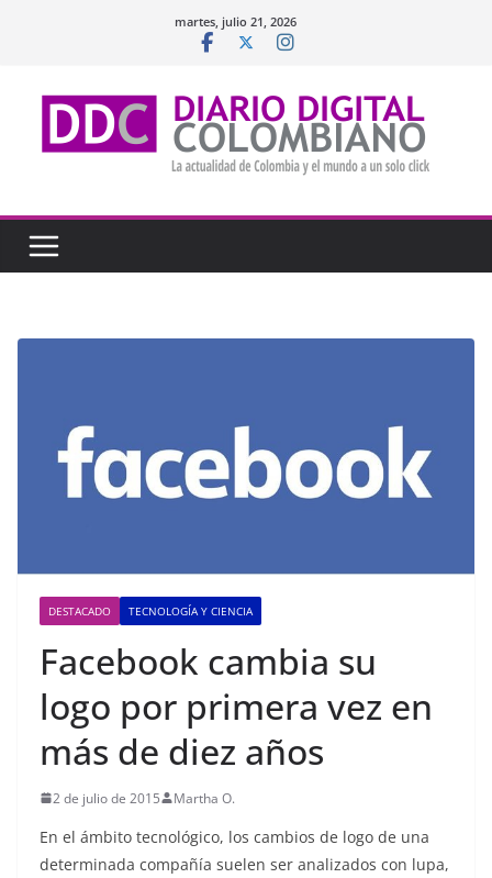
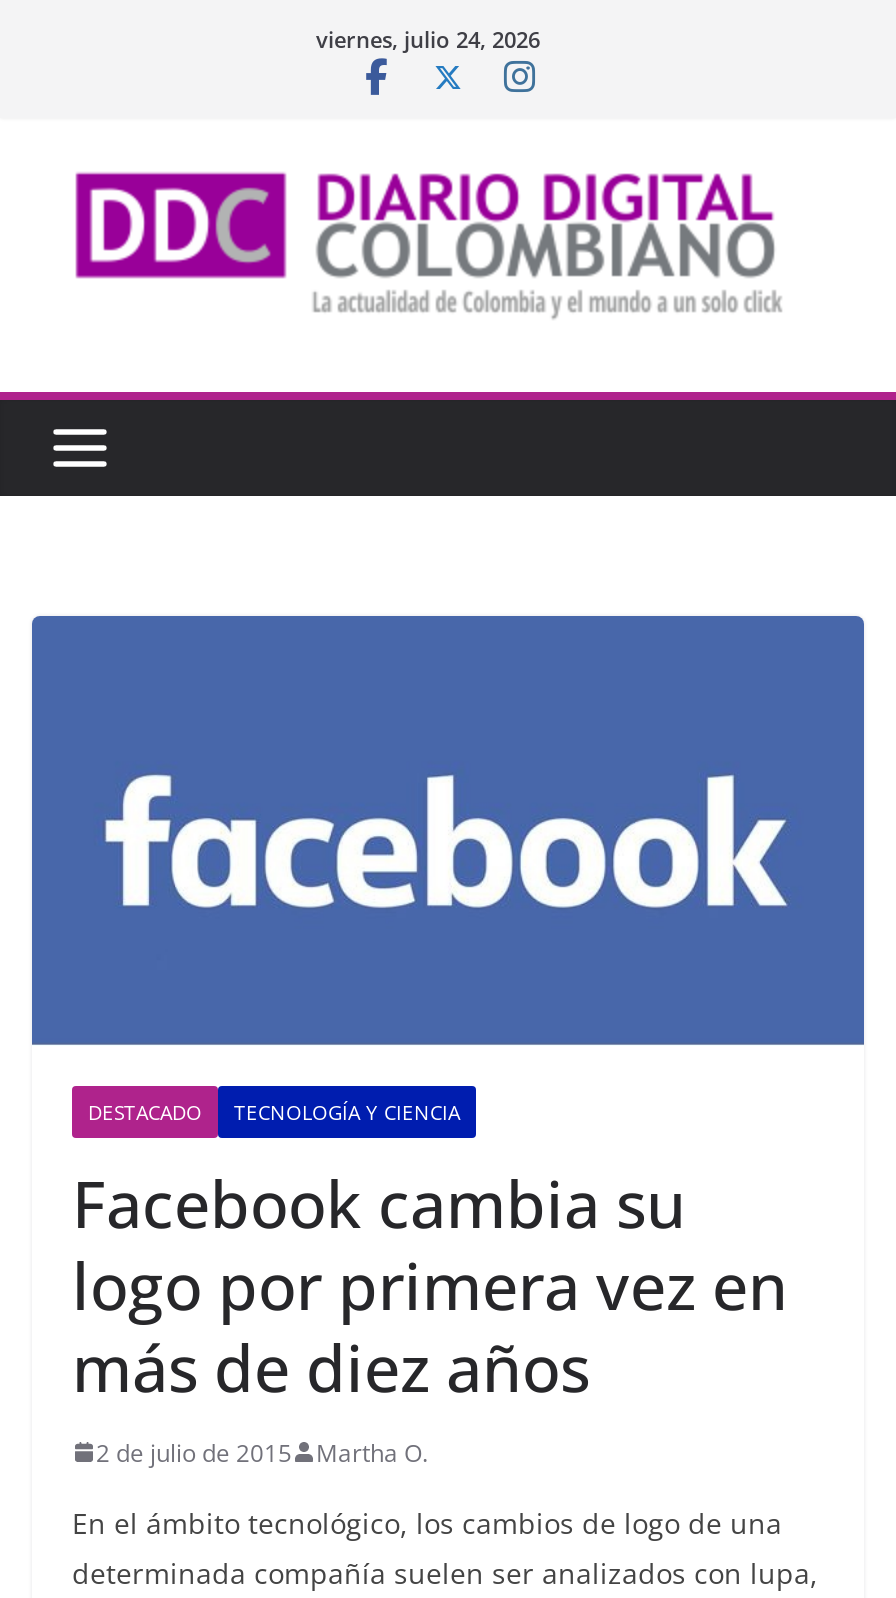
- martes, julio 21, 2026
+ viernes, julio 24, 2026
